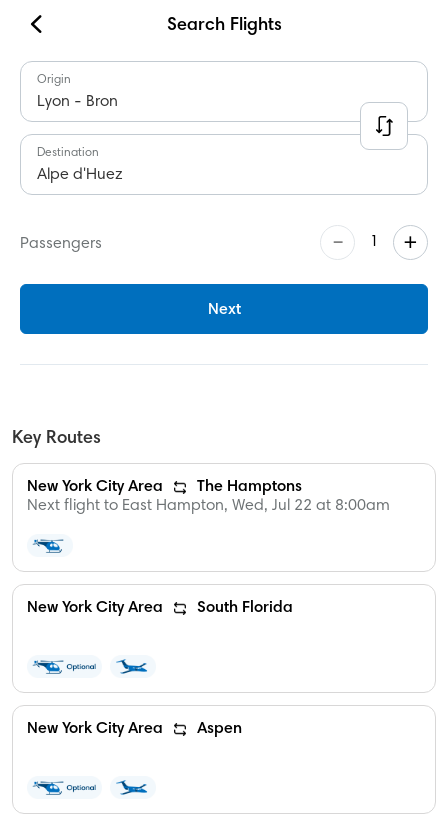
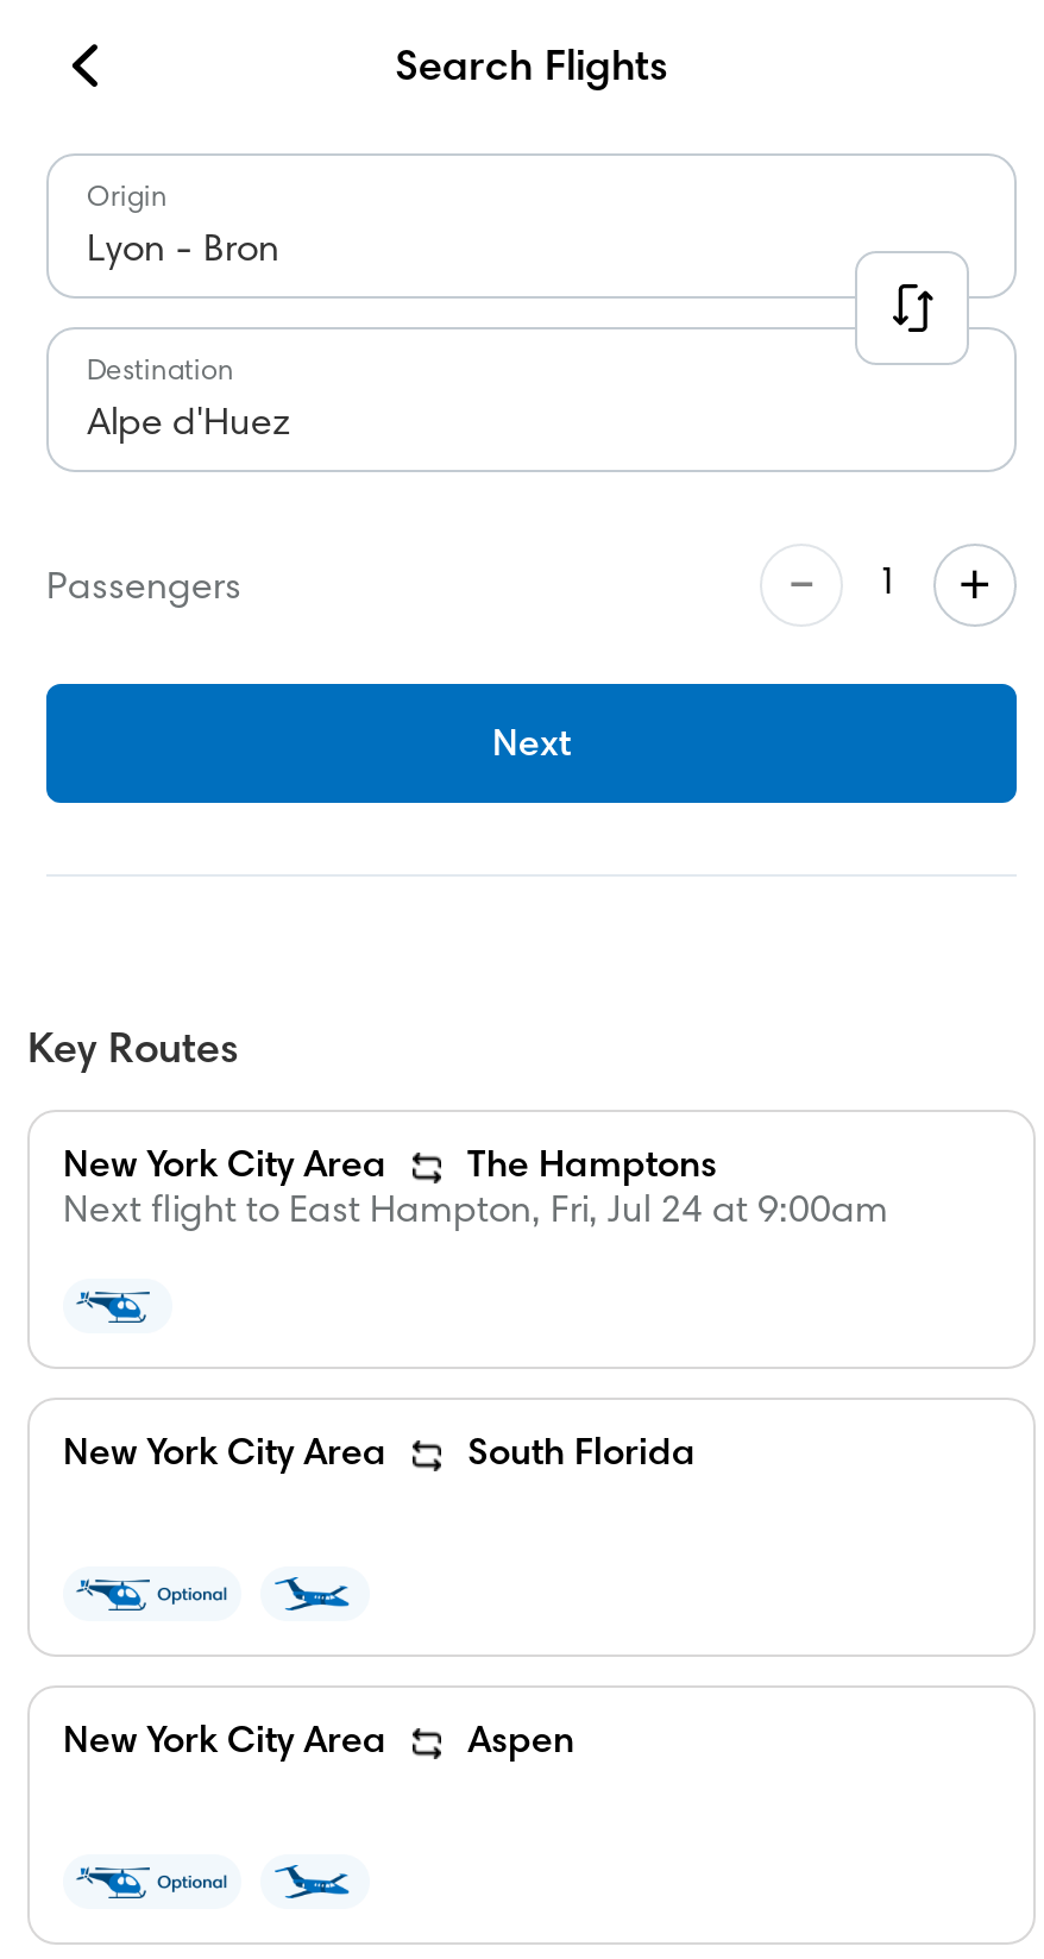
- Next flight to East Hampton, Wed, Jul 22 at 8:00am
+ Next flight to East Hampton, Fri, Jul 24 at 9:00am
